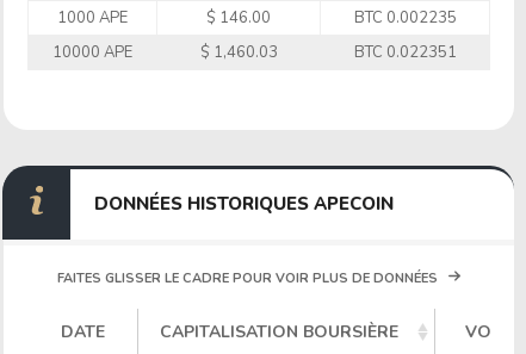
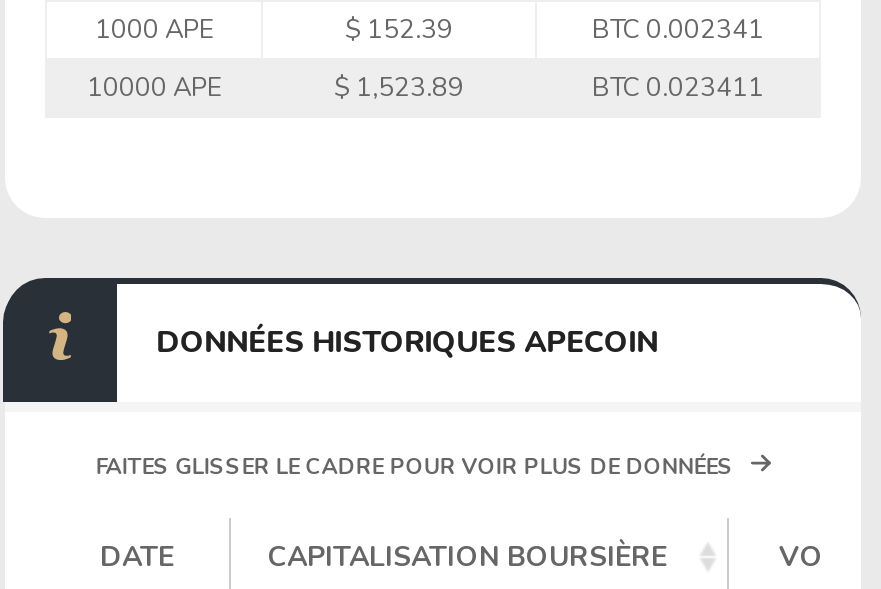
- $ 146.00
+ $ 152.39

- BTC 0.002235
+ BTC 0.002341

- $ 1,460.03
+ $ 1,523.89

- BTC 0.022351
+ BTC 0.023411
